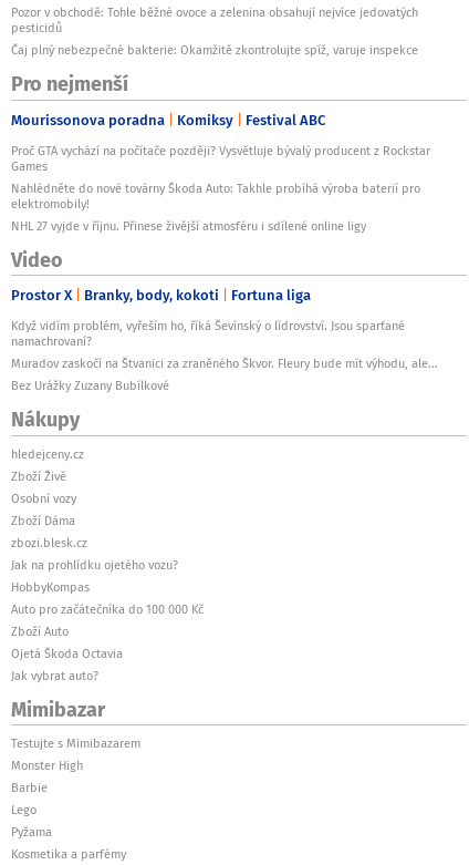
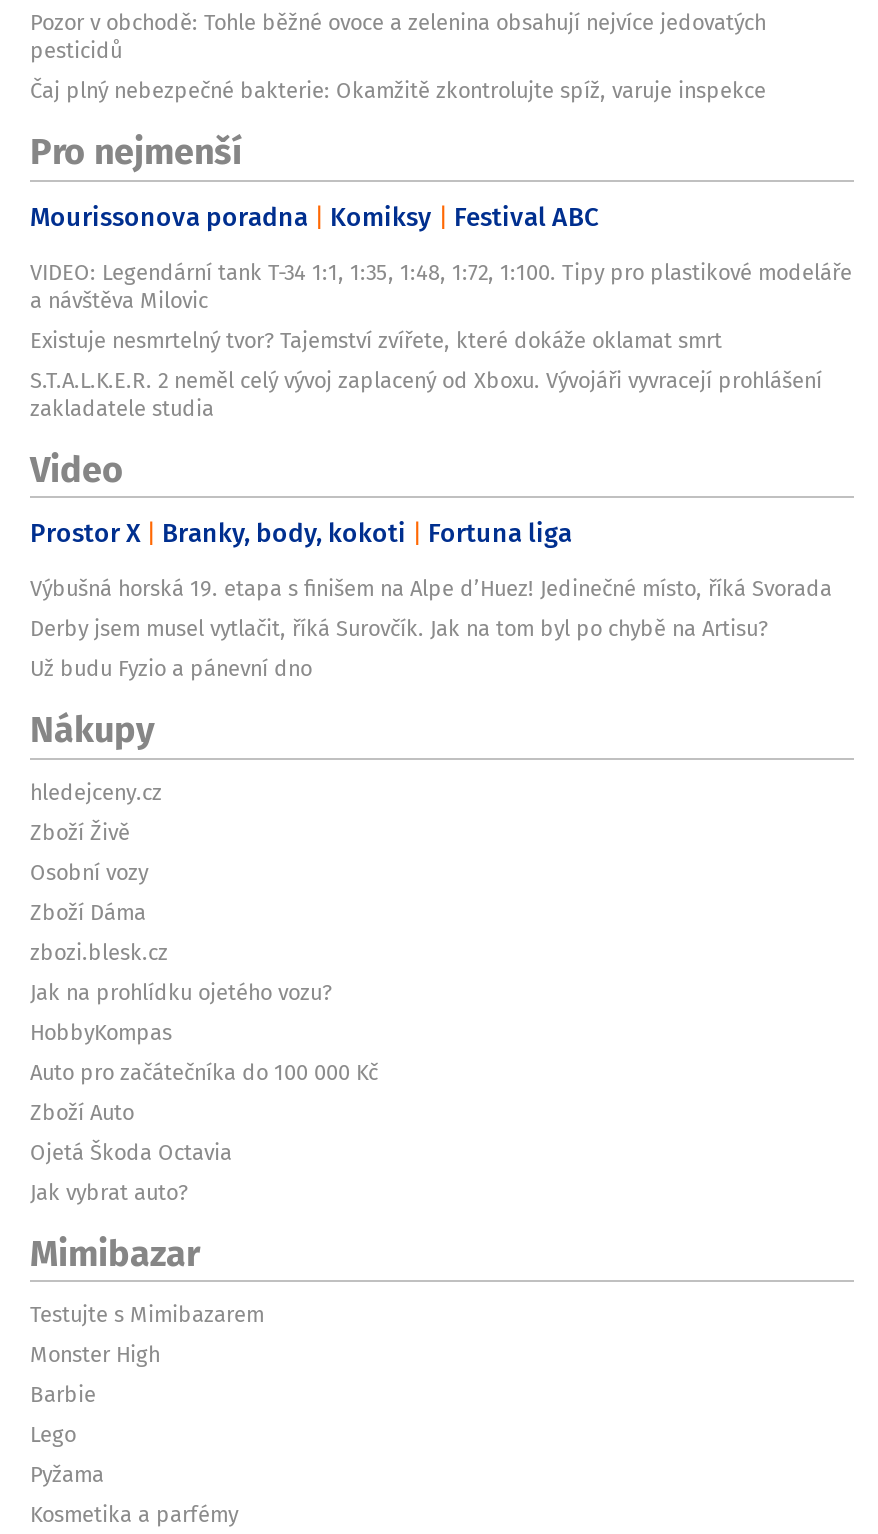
- Proč GTA vychází na počítače později? Vysvětluje bývalý producent z Rockstar
- Games
- Nahlédněte do nové továrny Škoda Auto: Takhle probíhá výroba baterií pro
- elektromobily!
- NHL 27 vyjde v říjnu. Přinese živější atmosféru i sdílené online ligy
+ VIDEO: Legendární tank T-34 1:1, 1:35, 1:48, 1:72, 1:100. Tipy pro plastikové modeláře
+ a návštěva Milovic
+ Existuje nesmrtelný tvor? Tajemství zvířete, které dokáže oklamat smrt
+ S.T.A.L.K.E.R. 2 neměl celý vývoj zaplacený od Xboxu. Vývojáři vyvracejí prohlášení
+ zakladatele studia

- Když vidím problém, vyřeším ho, říká Ševínský o lídrovství. Jsou sparťané
- namachrovaní?
- Muradov zaskočí na Štvanici za zraněného Škvor. Fleury bude mít výhodu, ale...
- Bez Urážky Zuzany Bubílkové
+ Výbušná horská 19. etapa s finišem na Alpe d’Huez! Jedinečné místo, říká Svorada
+ Derby jsem musel vytlačit, říká Surovčík. Jak na tom byl po chybě na Artisu?
+ Už budu Fyzio a pánevní dno
